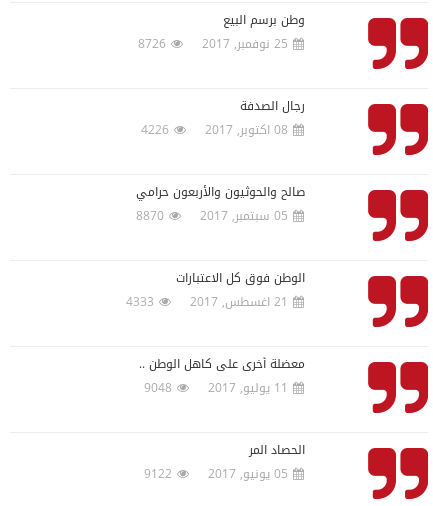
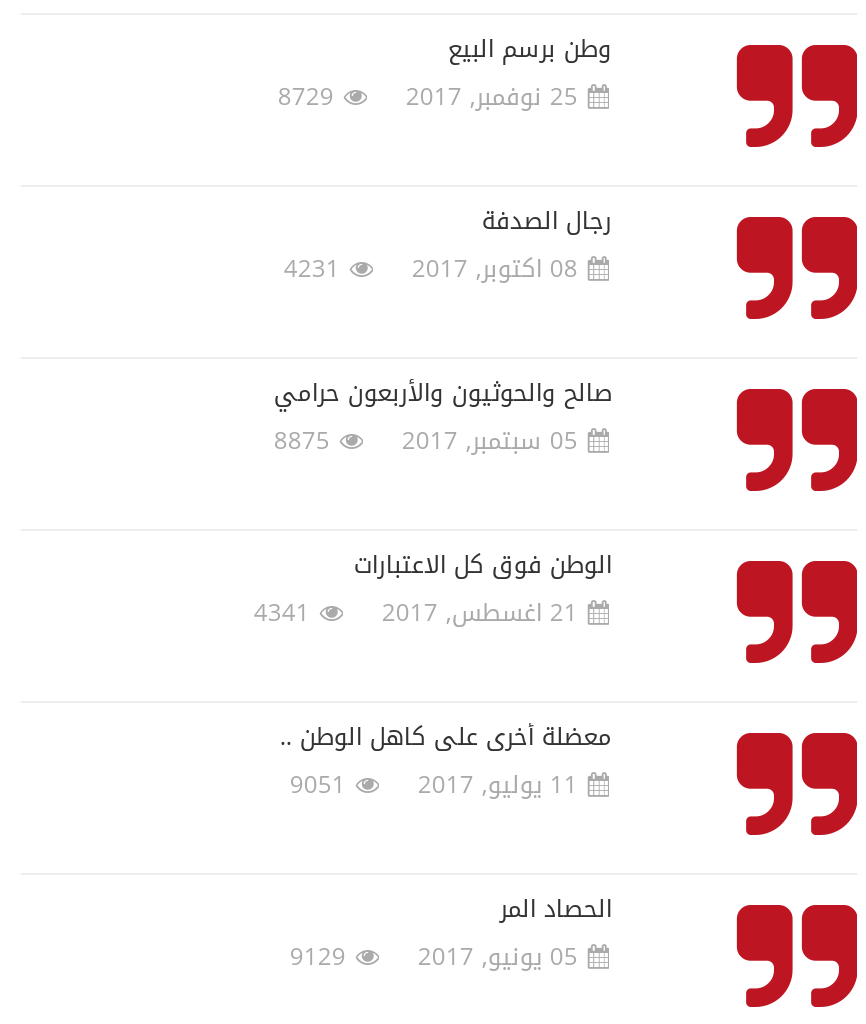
- 8726
+ 8729

- 4226
+ 4231

- 8870
+ 8875

- 4333
+ 4341

- 9048
+ 9051

- 9122
+ 9129
